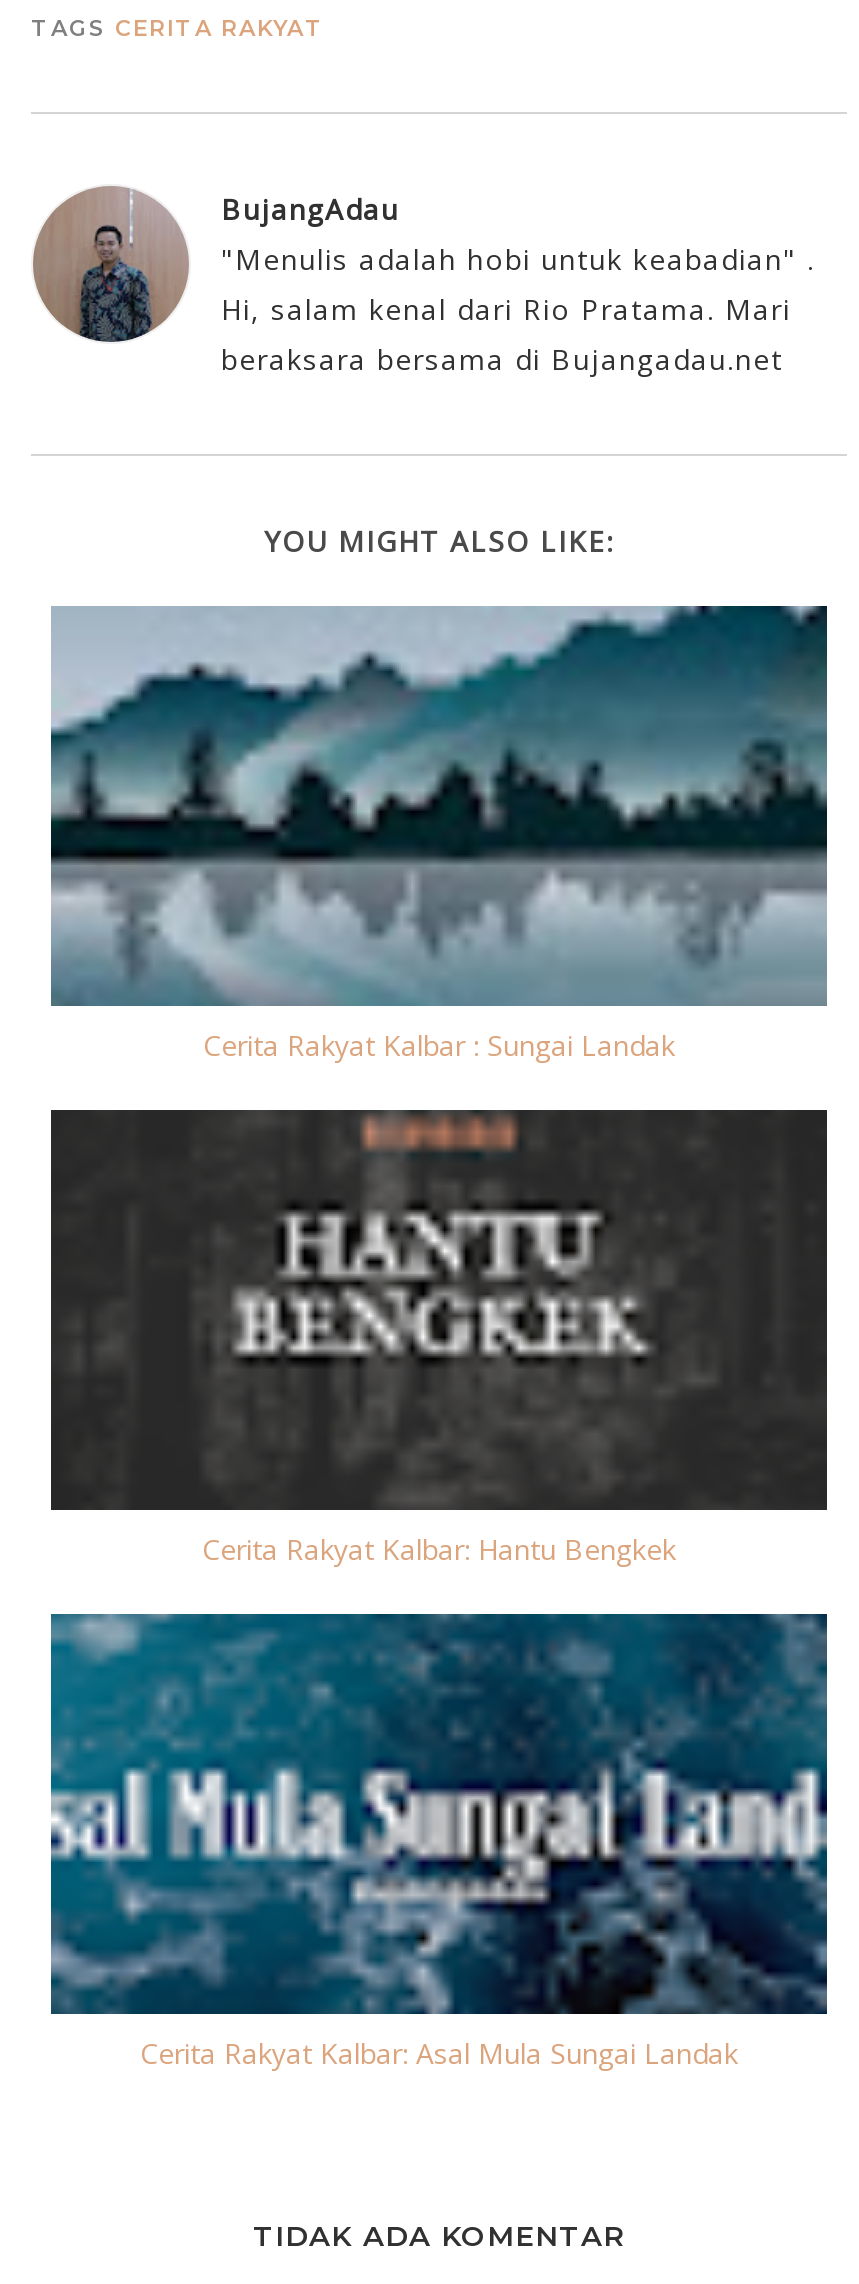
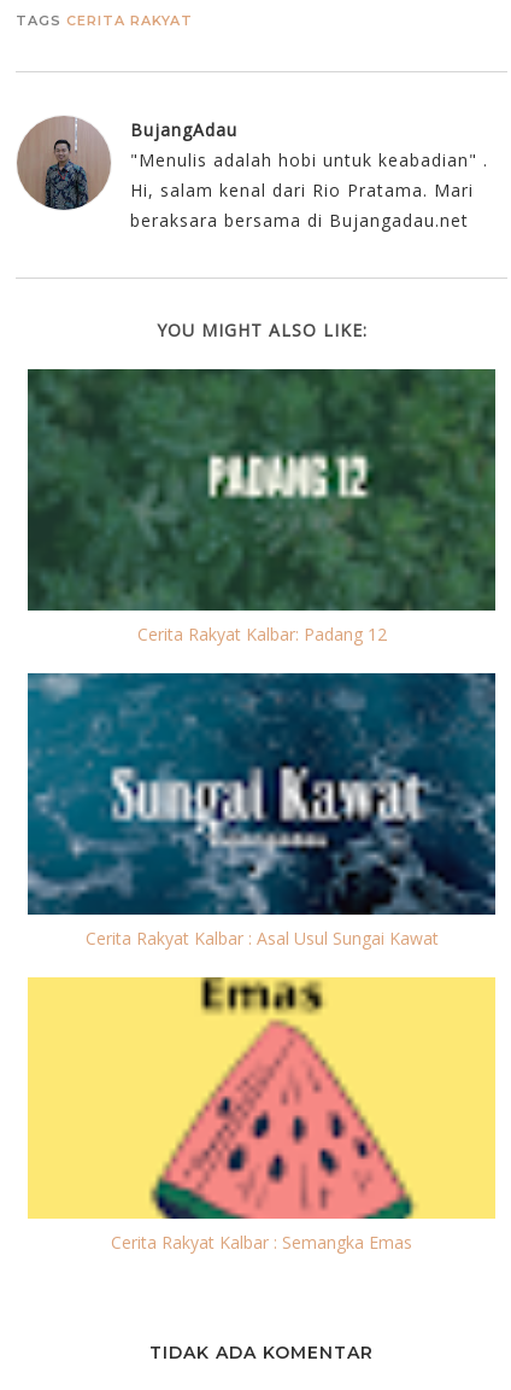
- [image]
- Cerita Rakyat Kalbar : Sungai Landak
+ [image]
+ Cerita Rakyat Kalbar: Padang 12

- [image]
- Cerita Rakyat Kalbar: Hantu Bengkek
+ [image]
+ Cerita Rakyat Kalbar : Asal Usul Sungai Kawat

- [image]
- Cerita Rakyat Kalbar: Asal Mula Sungai Landak
+ [image]
+ Cerita Rakyat Kalbar : Semangka Emas
